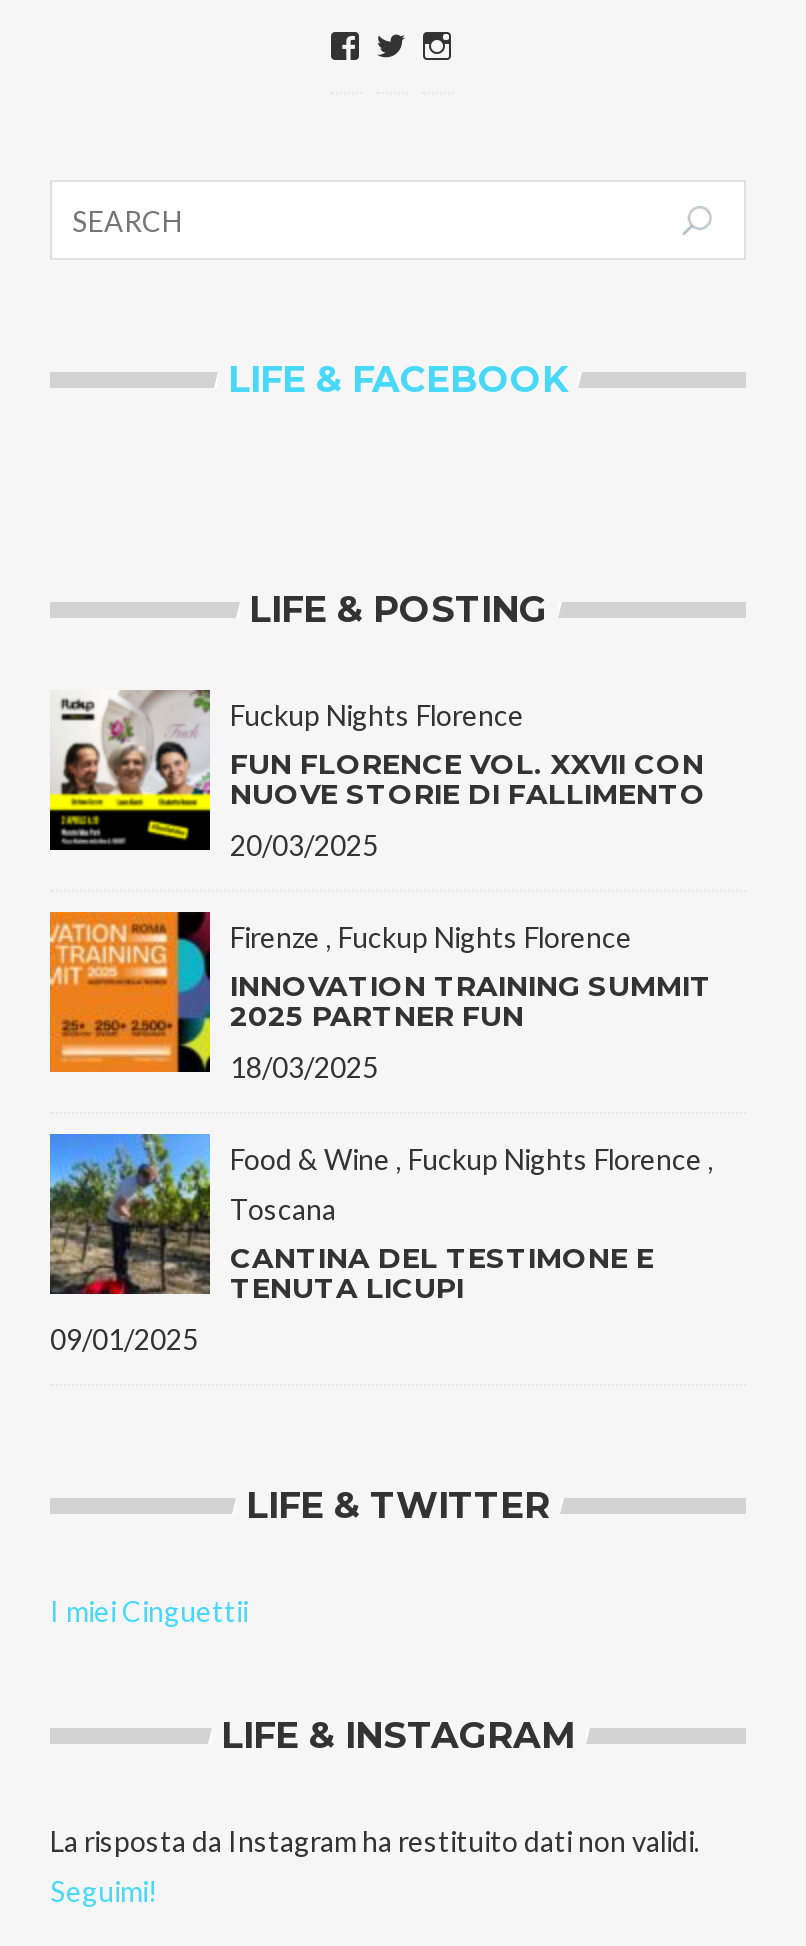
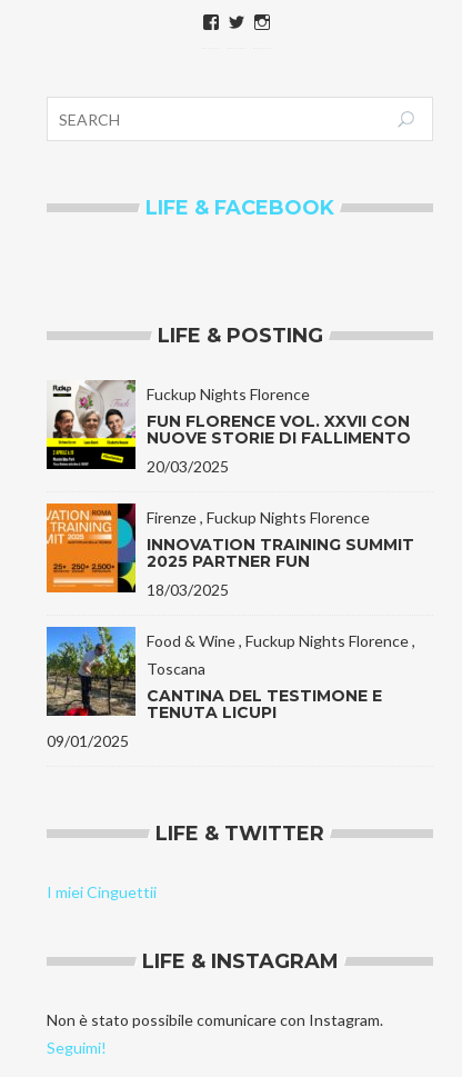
- La risposta da Instagram ha restituito dati non validi.
+ Non è stato possibile comunicare con Instagram.
